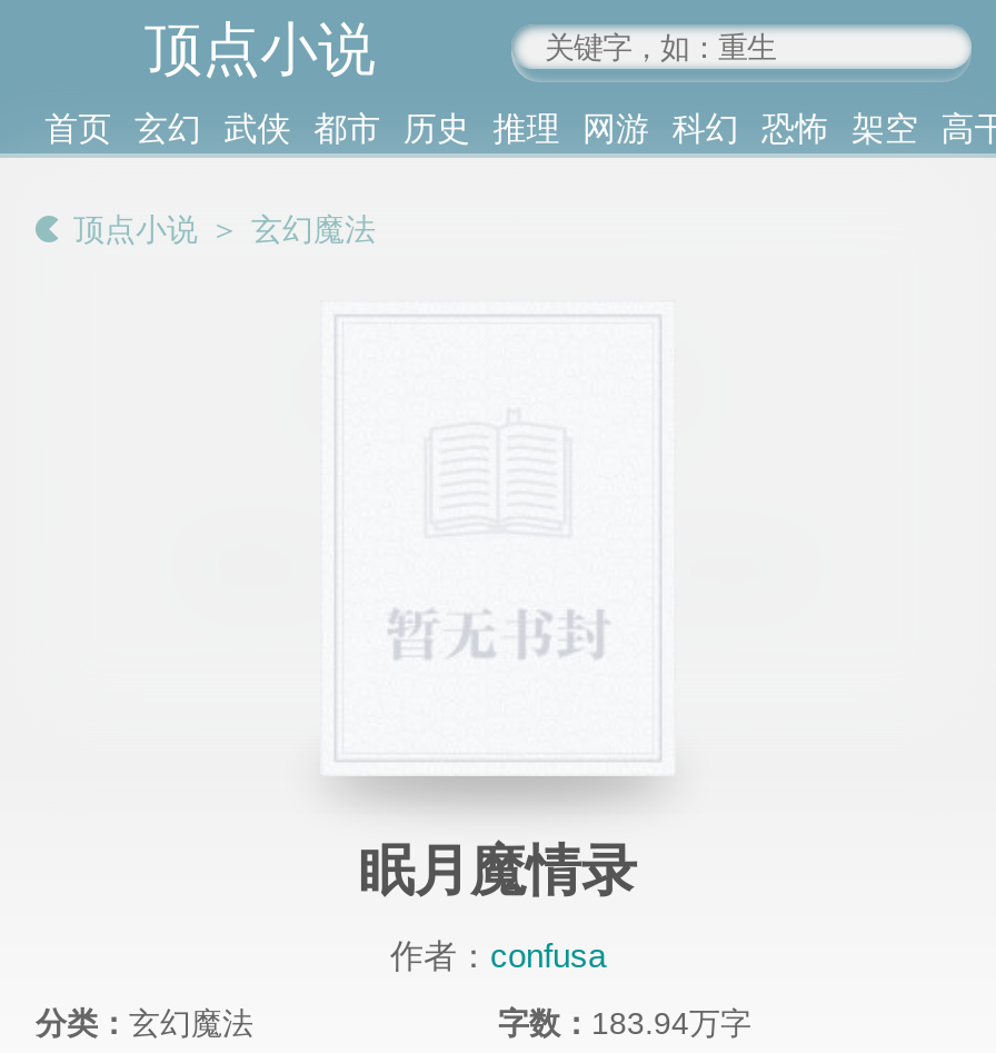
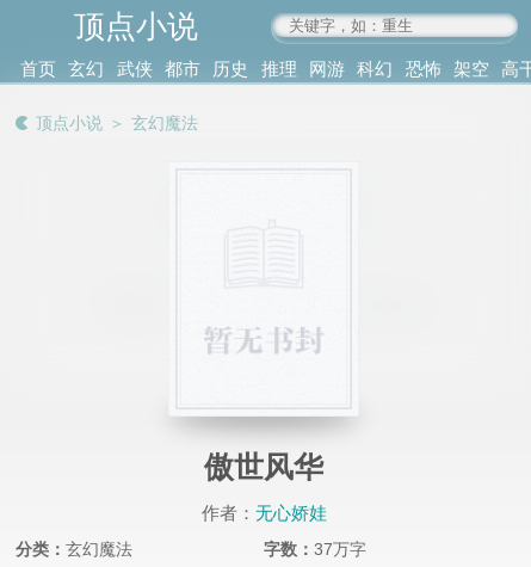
- 眠月魔情录
+ 傲世风华

- 作者：confusa
+ 作者：无心娇娃

- 字数：183.94万字
+ 字数：37万字
